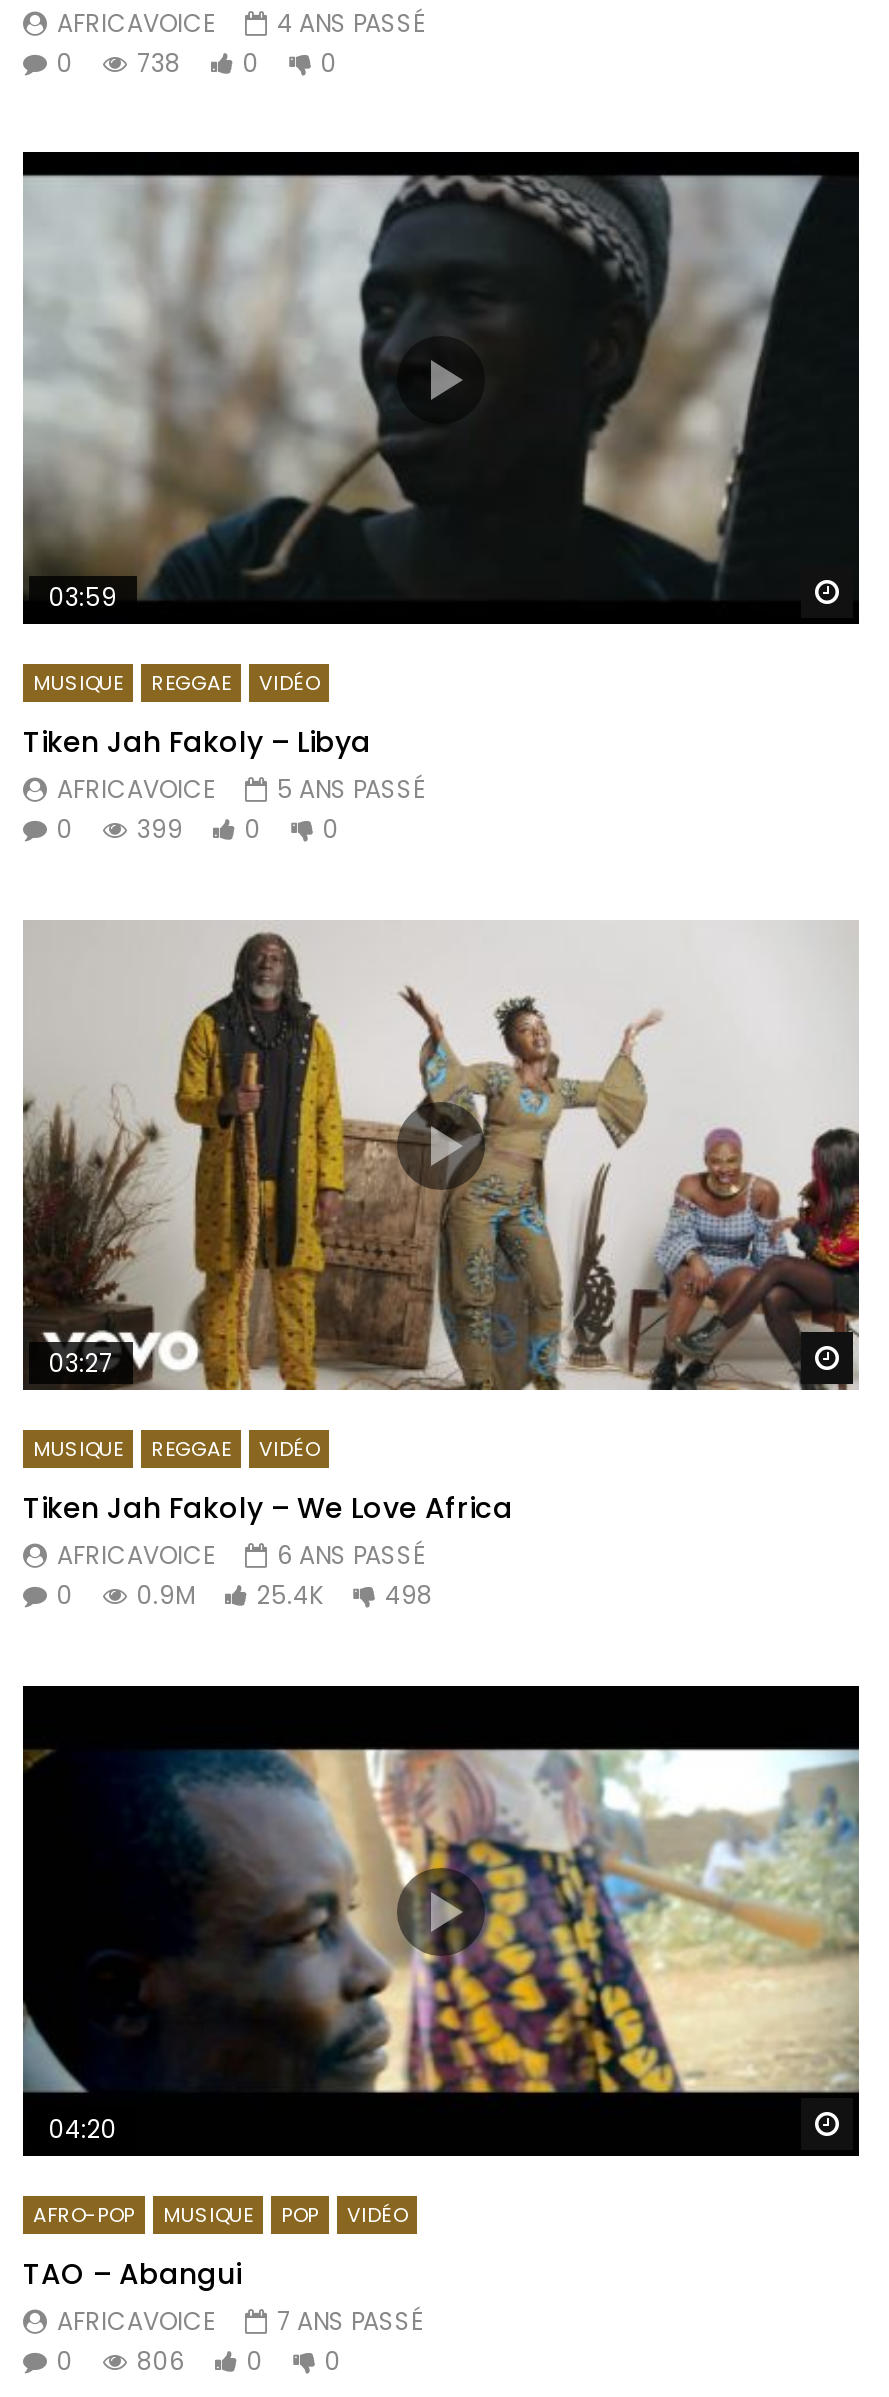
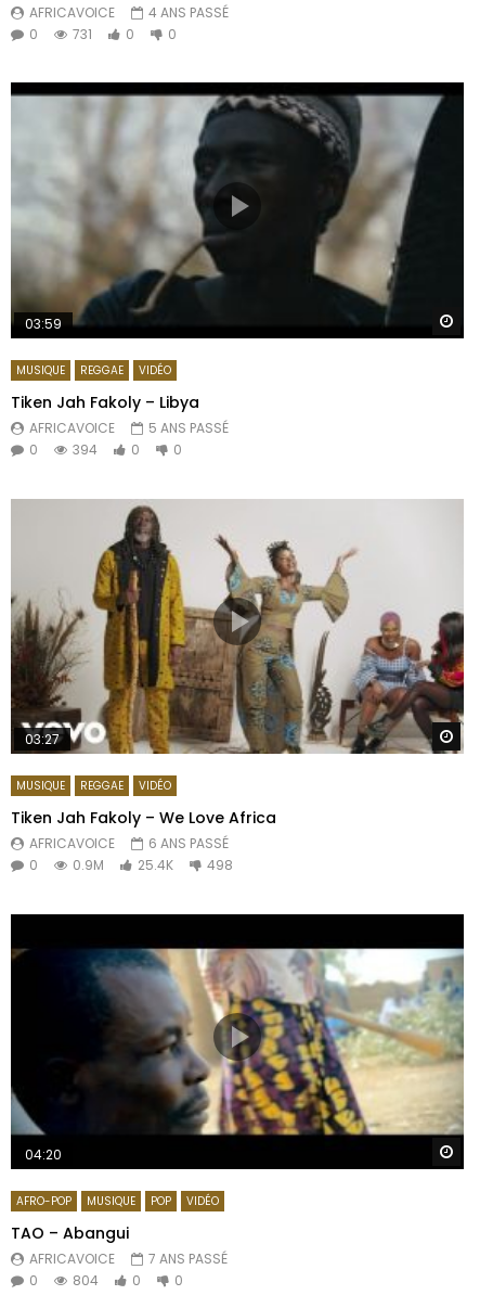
- 0 738 0 0
+ 0 731 0 0

- 0 399 0 0
+ 0 394 0 0

- 0 806 0 0
+ 0 804 0 0
